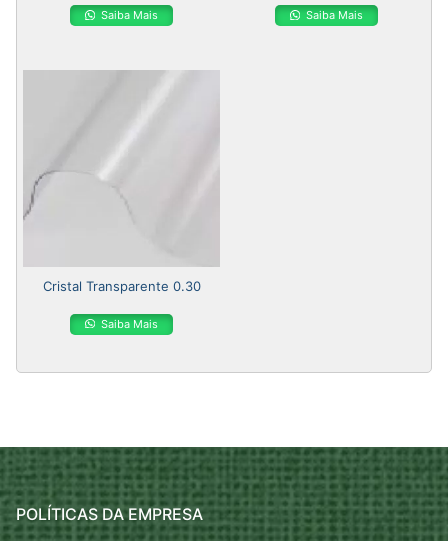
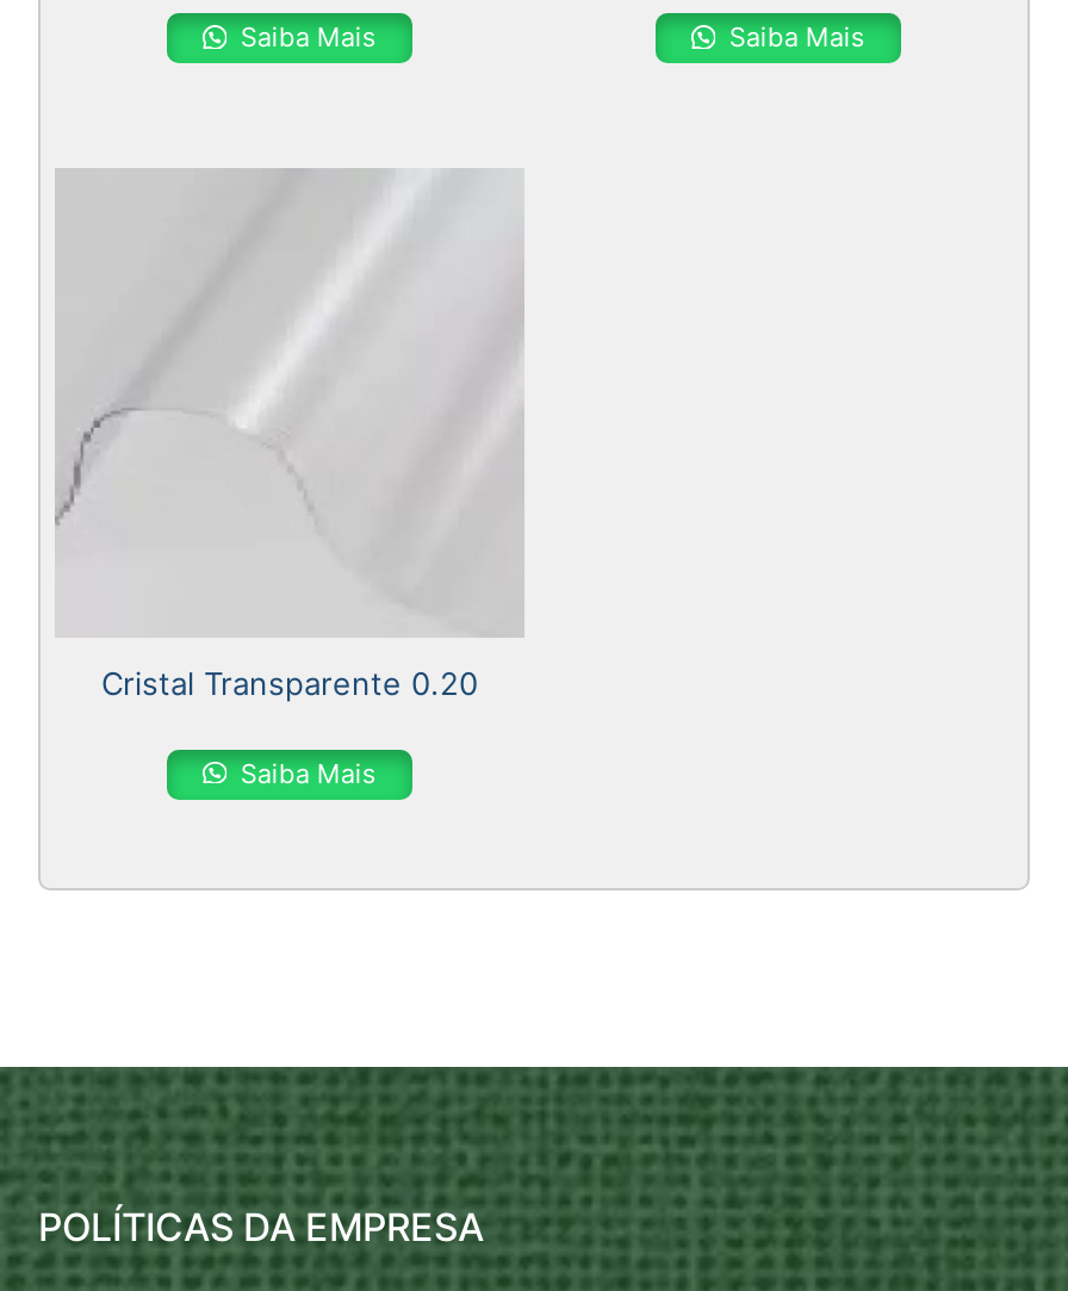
- Cristal Transparente 0.30
+ Cristal Transparente 0.20
